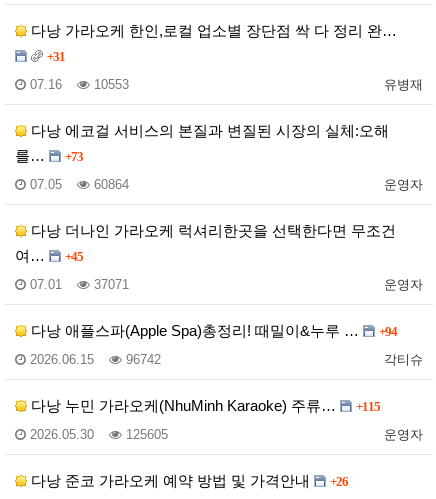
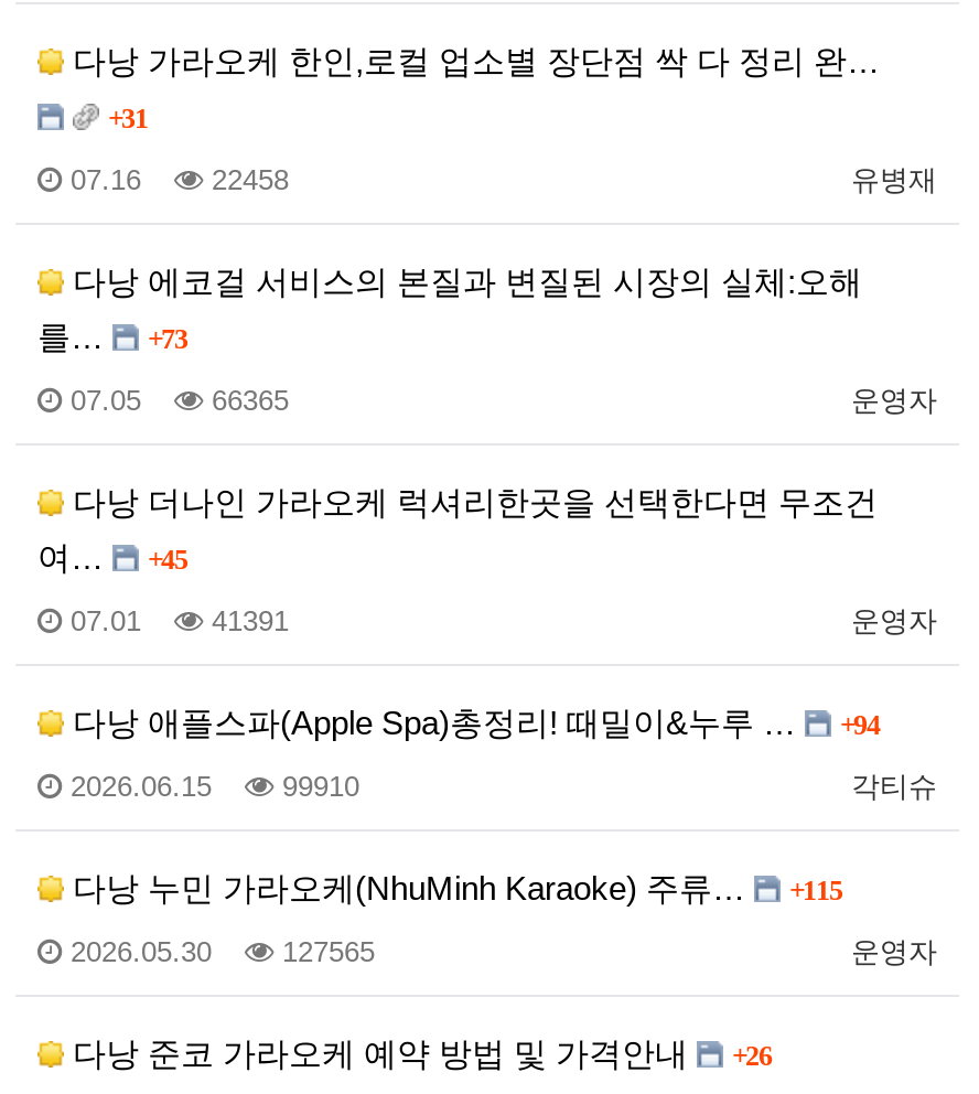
- 10553
+ 22458

- 60864
+ 66365

- 37071
+ 41391

- 96742
+ 99910

- 125605
+ 127565
